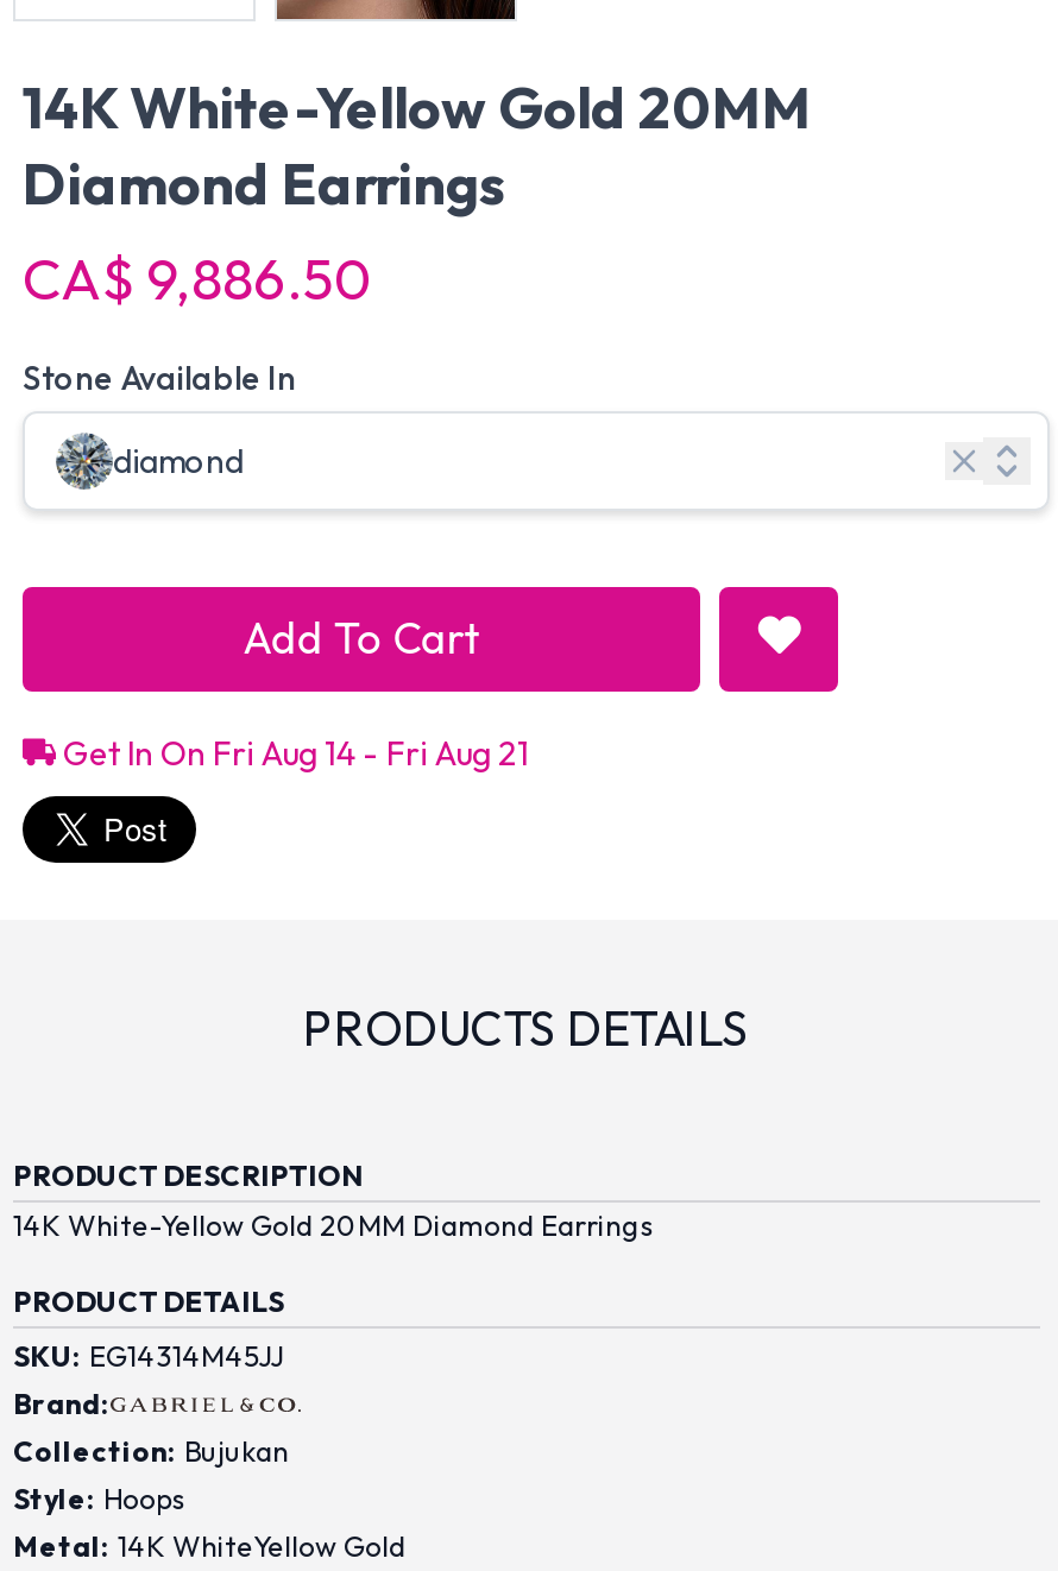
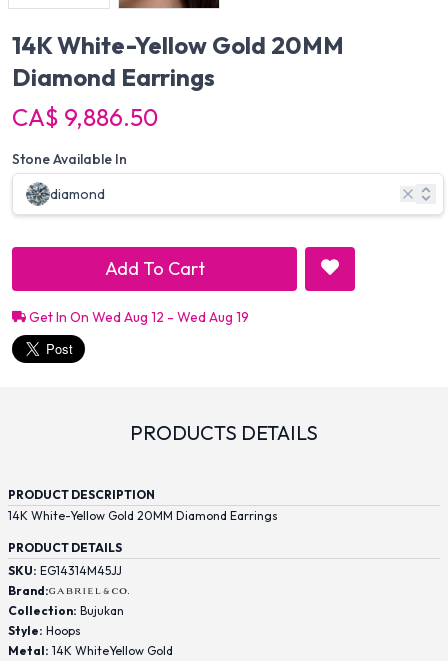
- Get In On Fri Aug 14 - Fri Aug 21
+ Get In On Wed Aug 12 - Wed Aug 19
